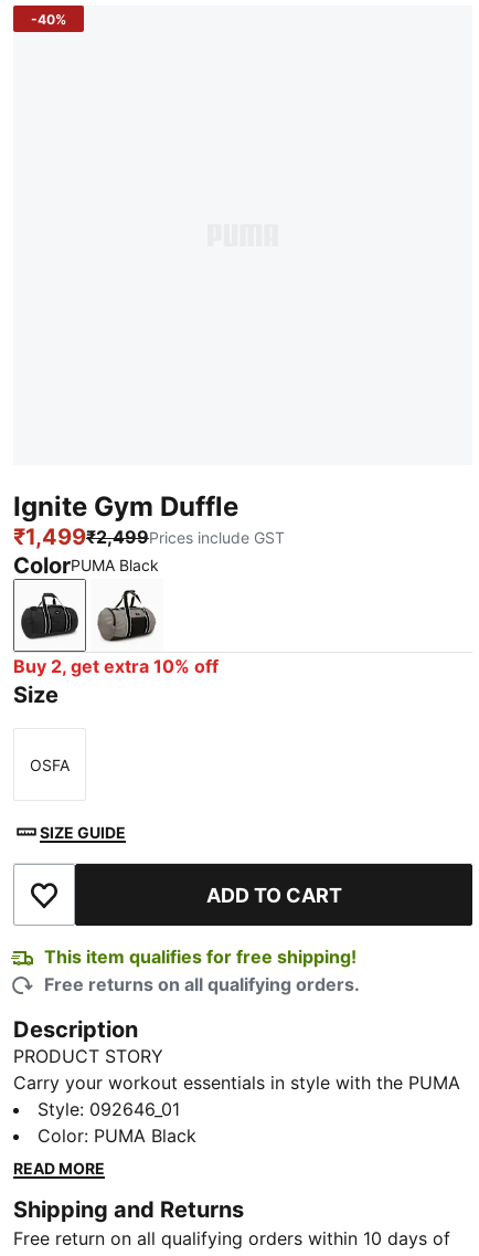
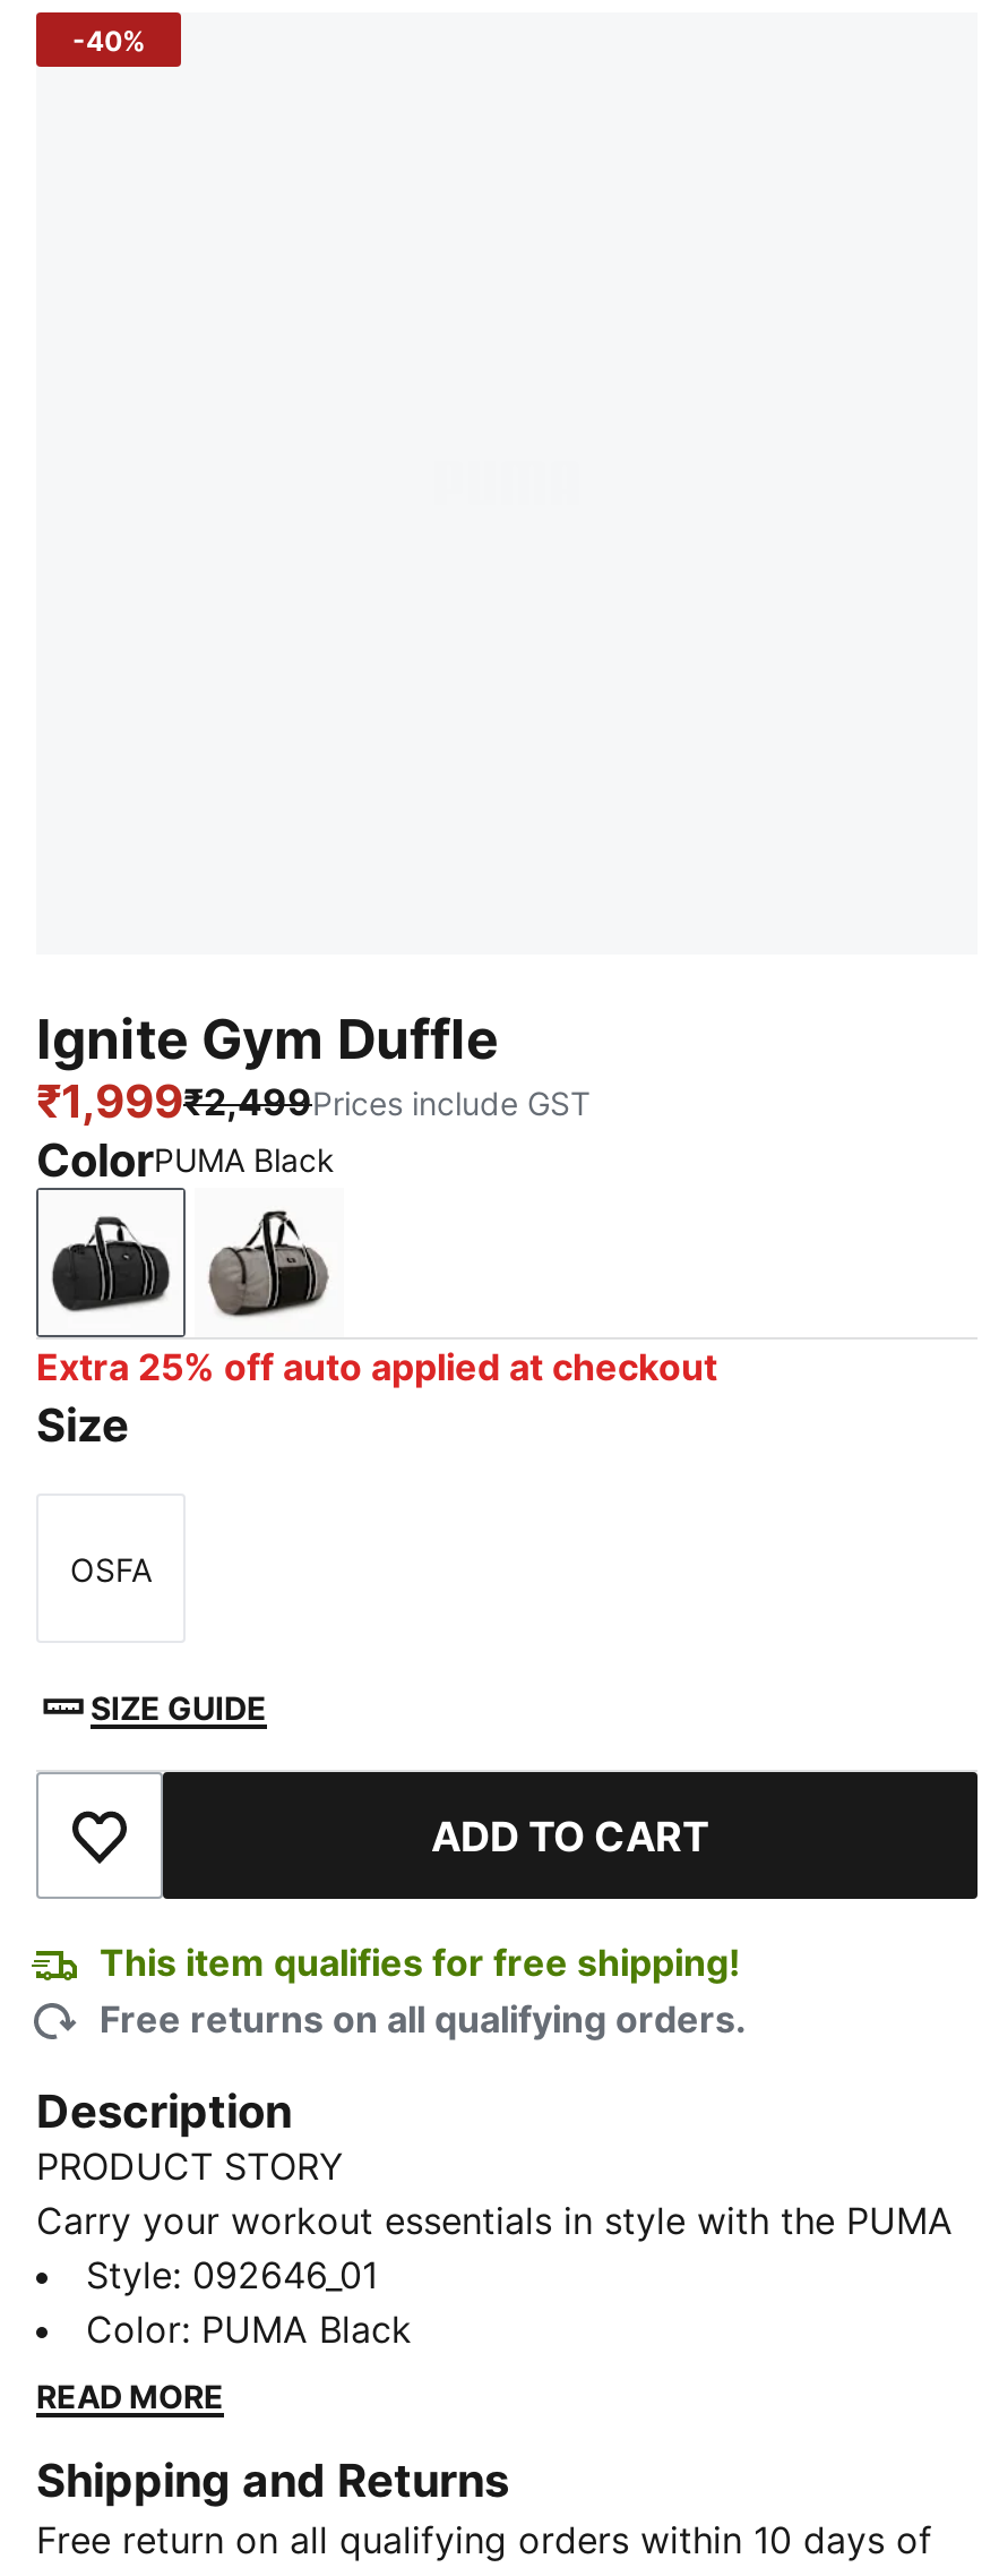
- ₹1,499₹2,499Prices include GST
+ ₹1,999₹2,499Prices include GST

- Buy 2, get extra 10% off
+ Extra 25% off auto applied at checkout
